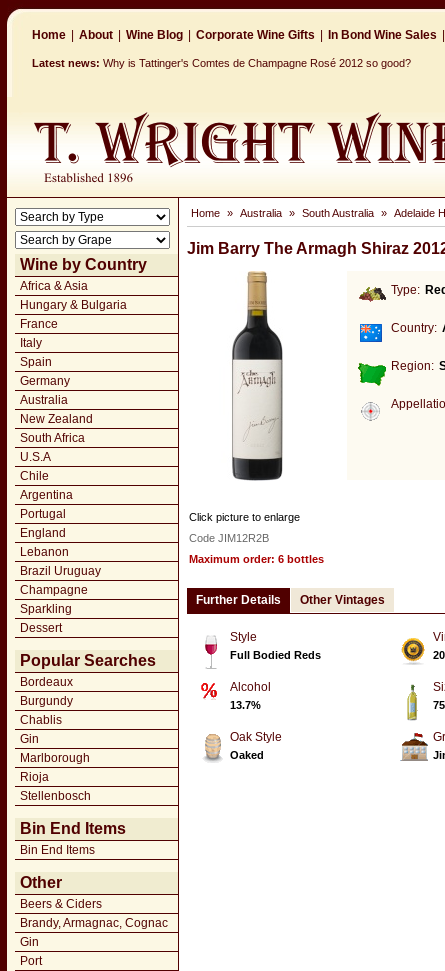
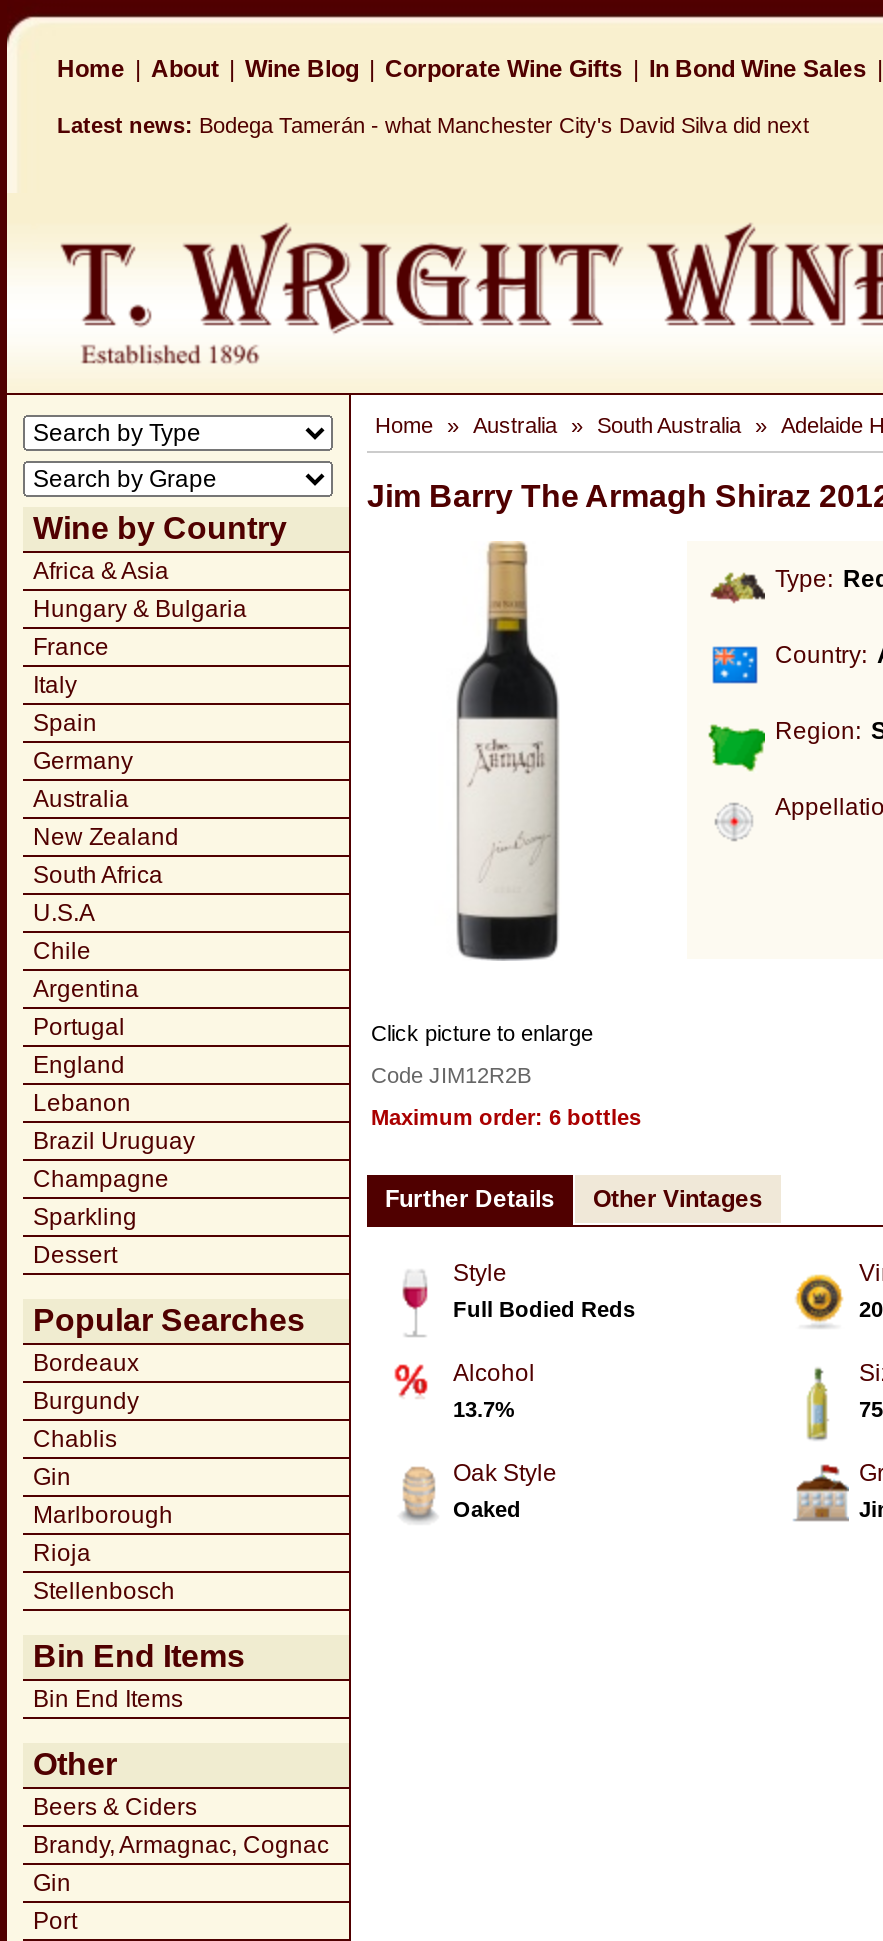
- Latest news: Why is Tattinger's Comtes de Champagne Rosé 2012 so good?
+ Latest news: Bodega Tamerán - what Manchester City's David Silva did next
